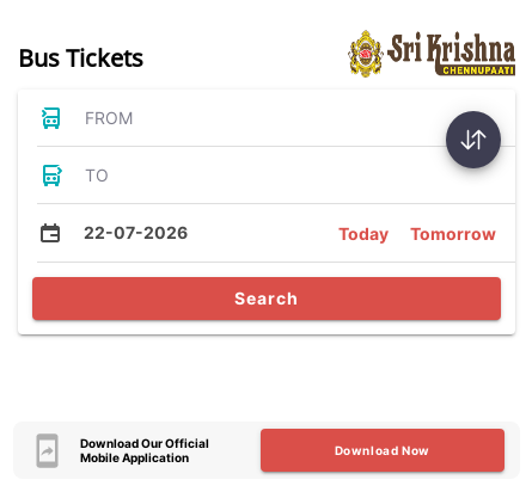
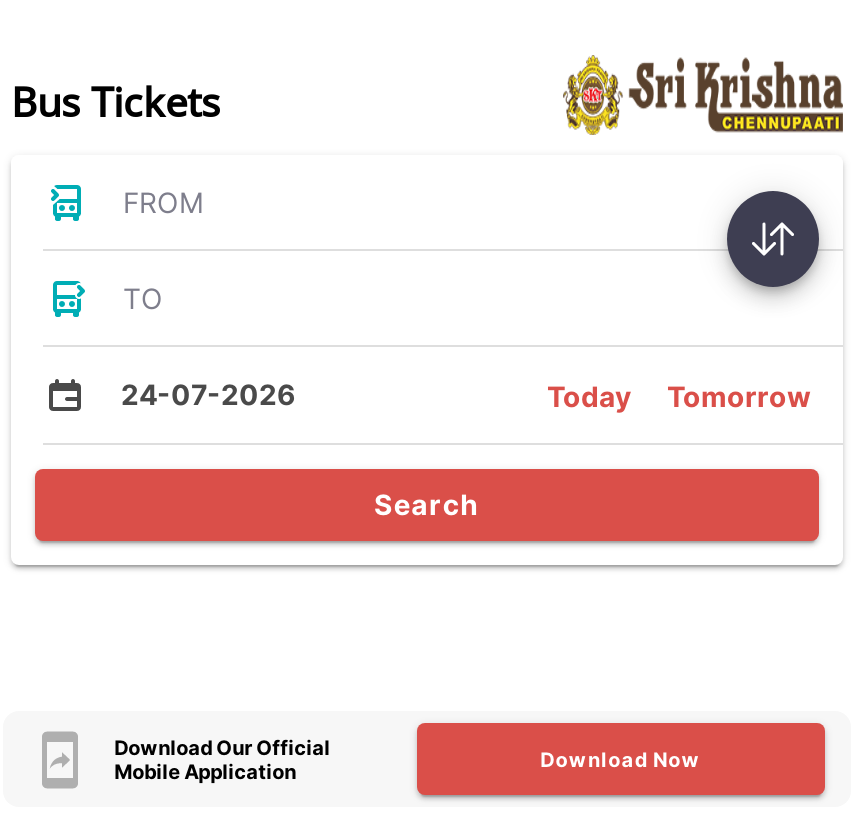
- 22-07-2026
+ 24-07-2026
